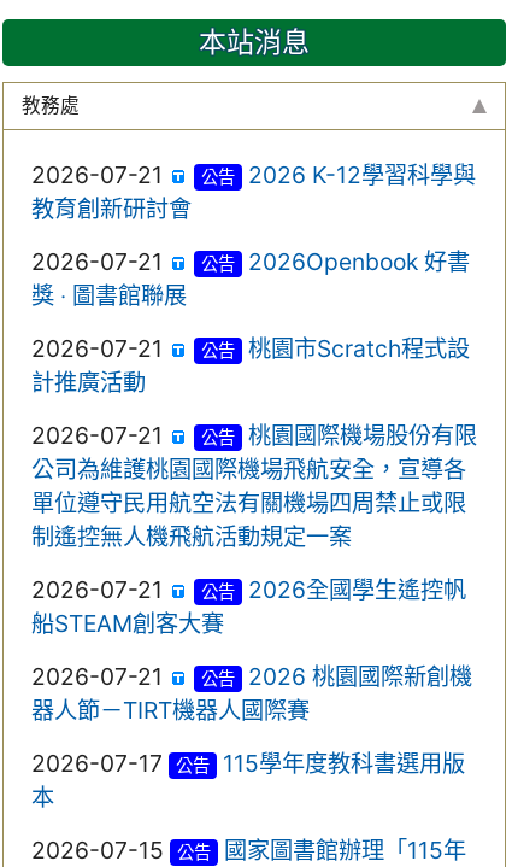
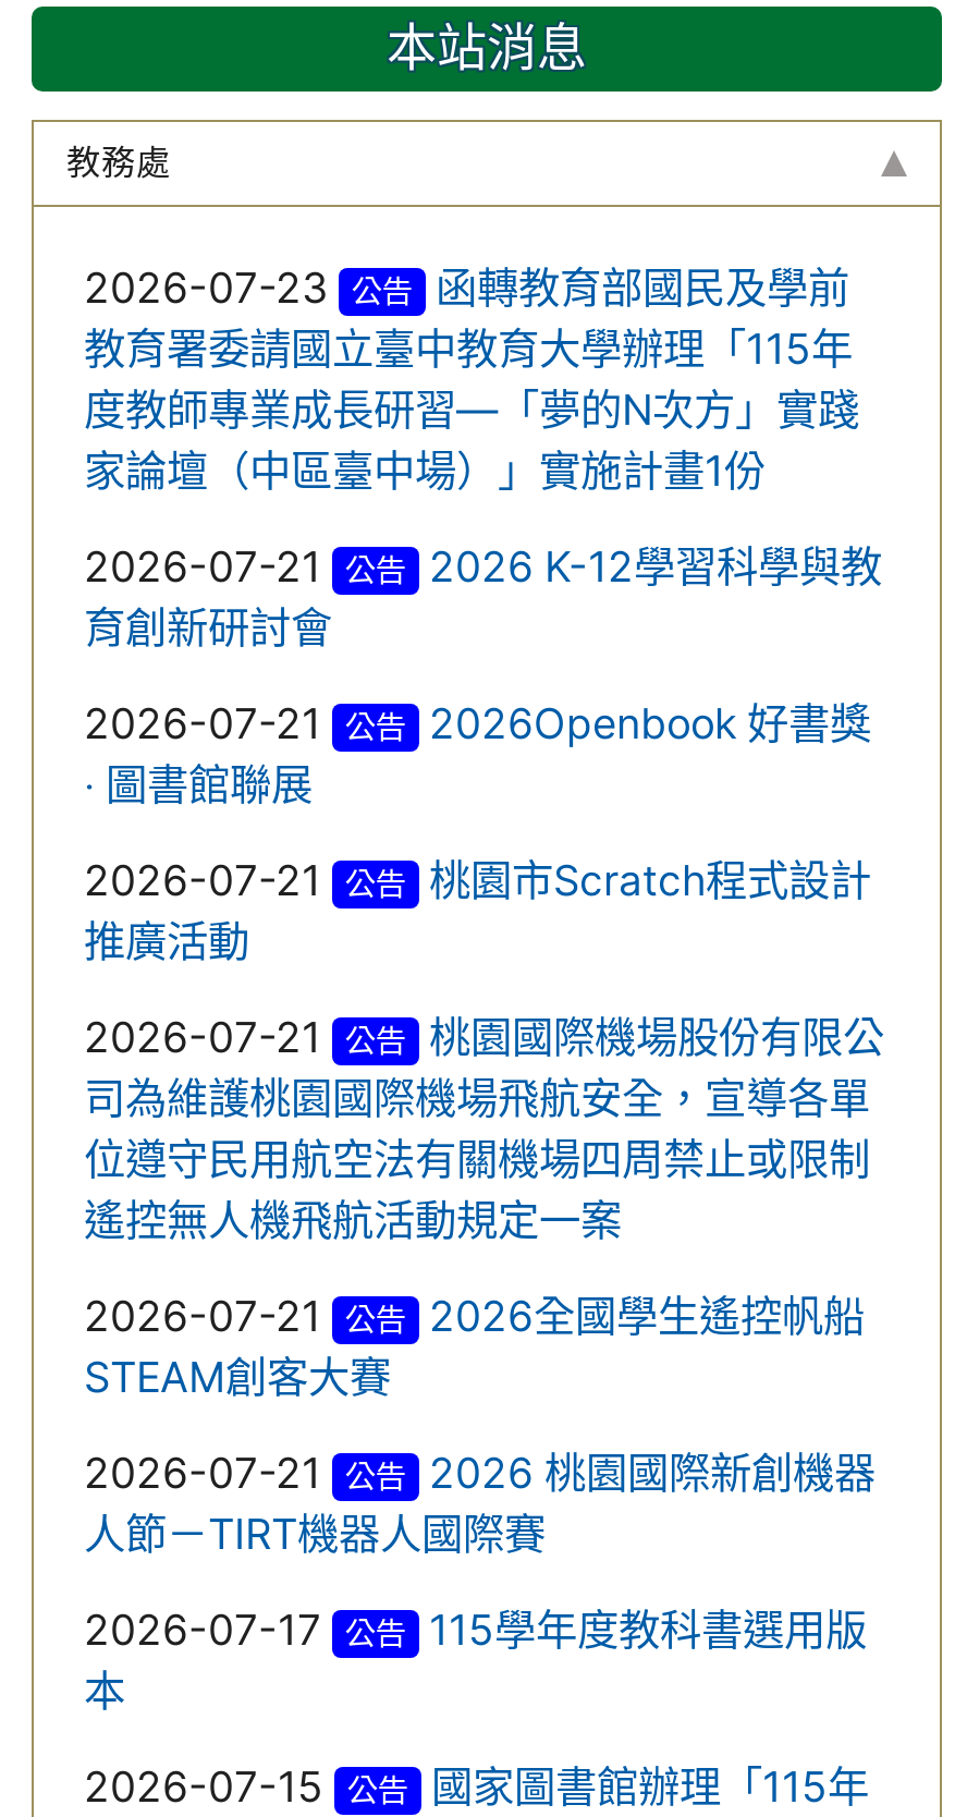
- 2026-07-21
- 公告
- 2026 K-12學習科學與
- 教育創新研討會
- 2026-07-21
- 公告
- 2026Openbook 好書
- 獎 ‧ 圖書館聯展
- 2026-07-21
- 公告
- 桃園市Scratch程式設
- 計推廣活動
- 2026-07-21
- 公告
- 桃園國際機場股份有限
- 公司為維護桃園國際機場飛航安全，宣導各
- 單位遵守民用航空法有關機場四周禁止或限
- 制遙控無人機飛航活動規定一案
- 2026-07-21
- 公告
- 2026全國學生遙控帆
- 船STEAM創客大賽
- 2026-07-21
- 公告
- 2026 桃園國際新創機
- 器人節－TIRT機器人國際賽
+ 2026-07-23 公告 函轉教育部國民及學前
+ 教育署委請國立臺中教育大學辦理「115年
+ 度教師專業成長研習—「夢的N次方」實踐
+ 家論壇（中區臺中場）」實施計畫1份
+ 2026-07-21 公告 2026 K-12學習科學與教
+ 育創新研討會
+ 2026-07-21 公告 2026Openbook 好書獎
+ ‧ 圖書館聯展
+ 2026-07-21 公告 桃園市Scratch程式設計
+ 推廣活動
+ 2026-07-21 公告 桃園國際機場股份有限公
+ 司為維護桃園國際機場飛航安全，宣導各單
+ 位遵守民用航空法有關機場四周禁止或限制
+ 遙控無人機飛航活動規定一案
+ 2026-07-21 公告 2026全國學生遙控帆船
+ STEAM創客大賽
+ 2026-07-21 公告 2026 桃園國際新創機器
+ 人節－TIRT機器人國際賽
